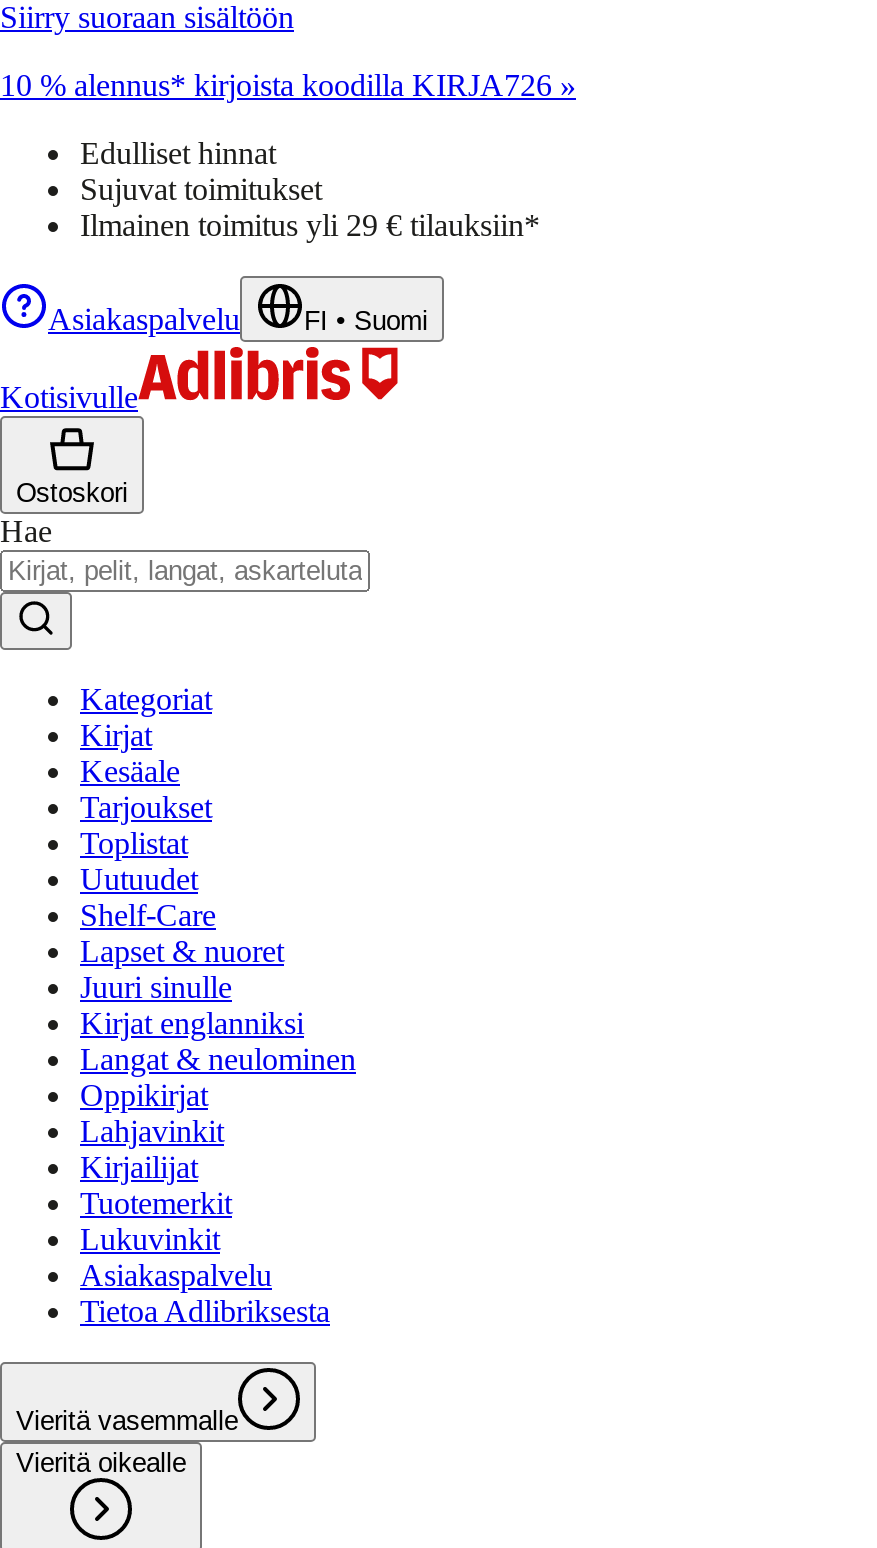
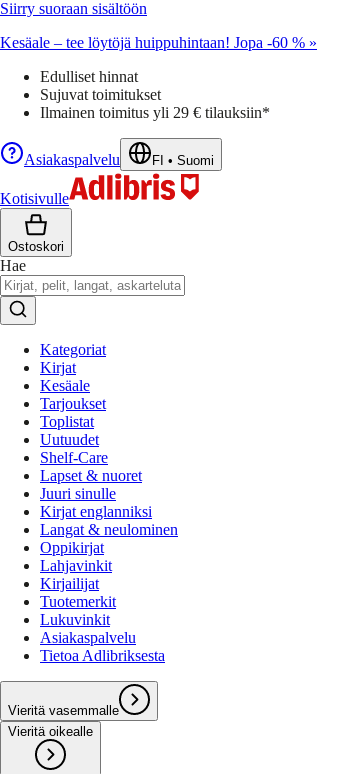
- 10 % alennus* kirjoista koodilla KIRJA726 »
+ Kesäale – tee löytöjä huippuhintaan! Jopa -60 % »
